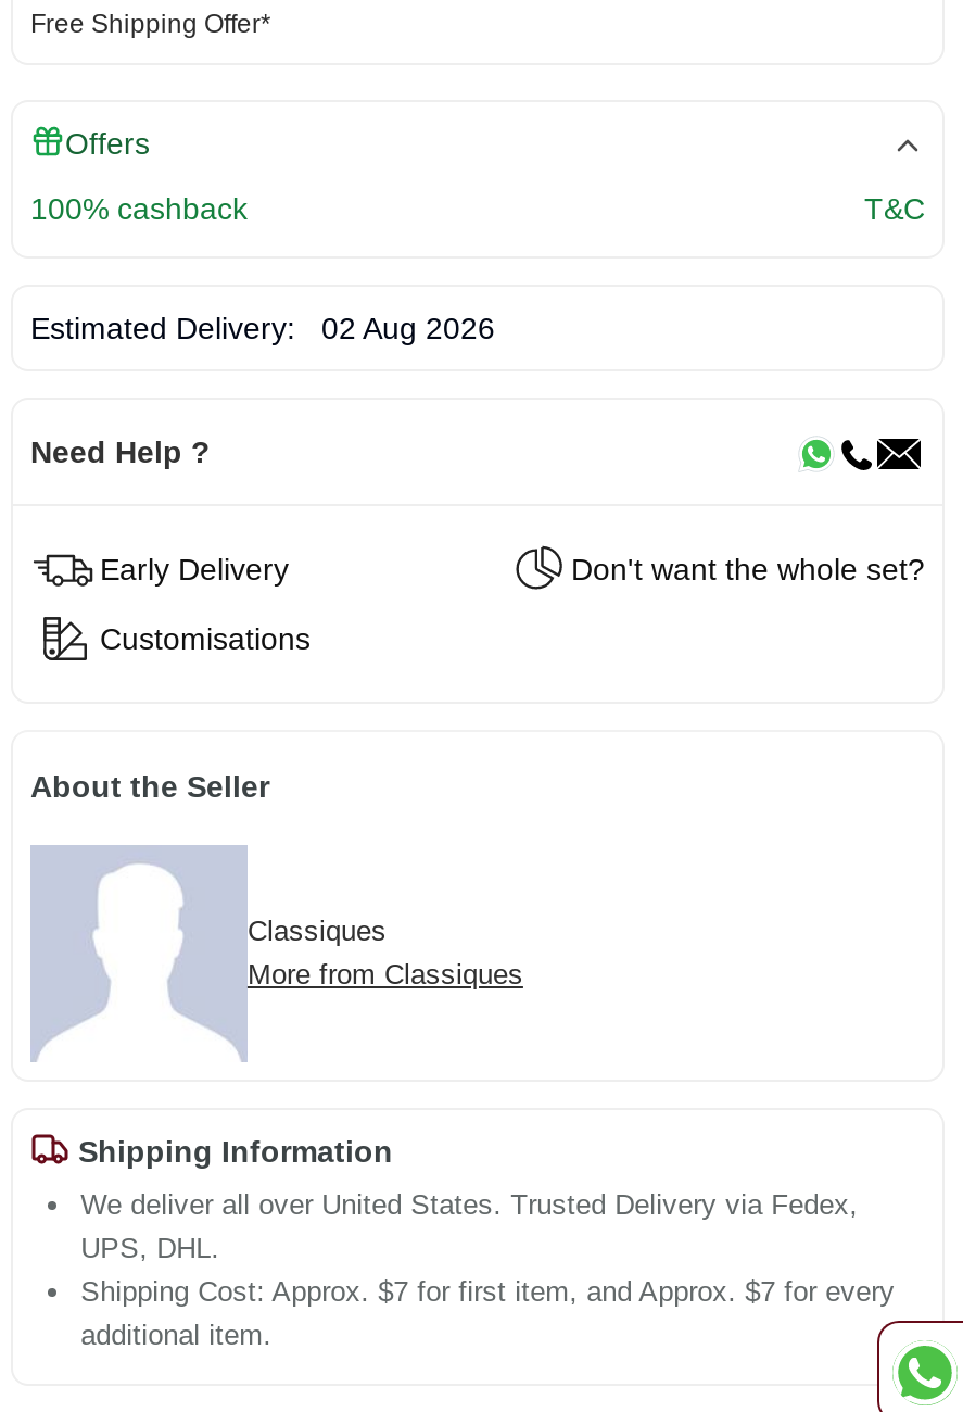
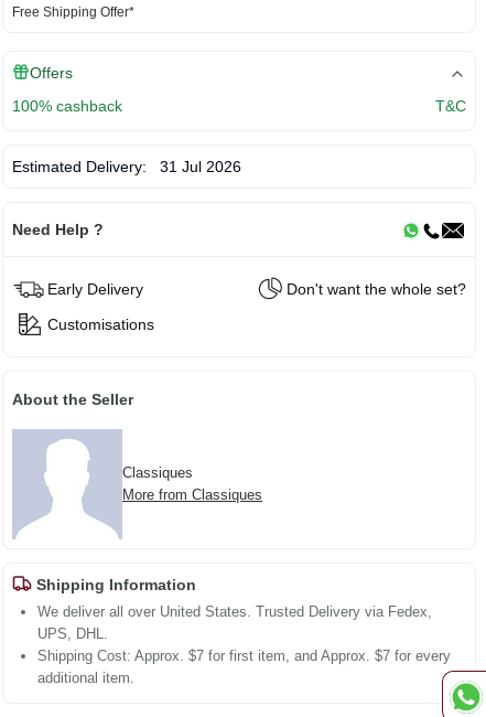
- Estimated Delivery: 02 Aug 2026
+ Estimated Delivery: 31 Jul 2026
